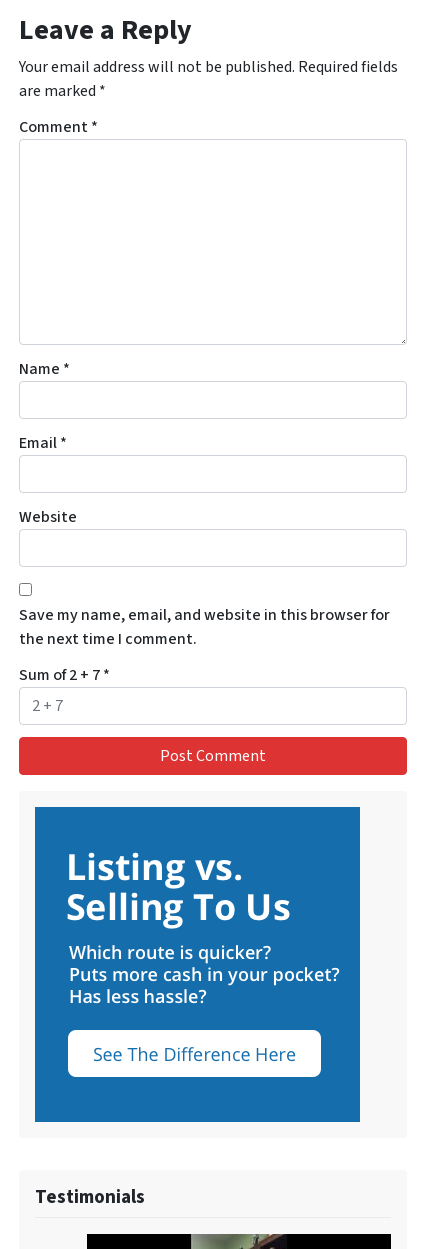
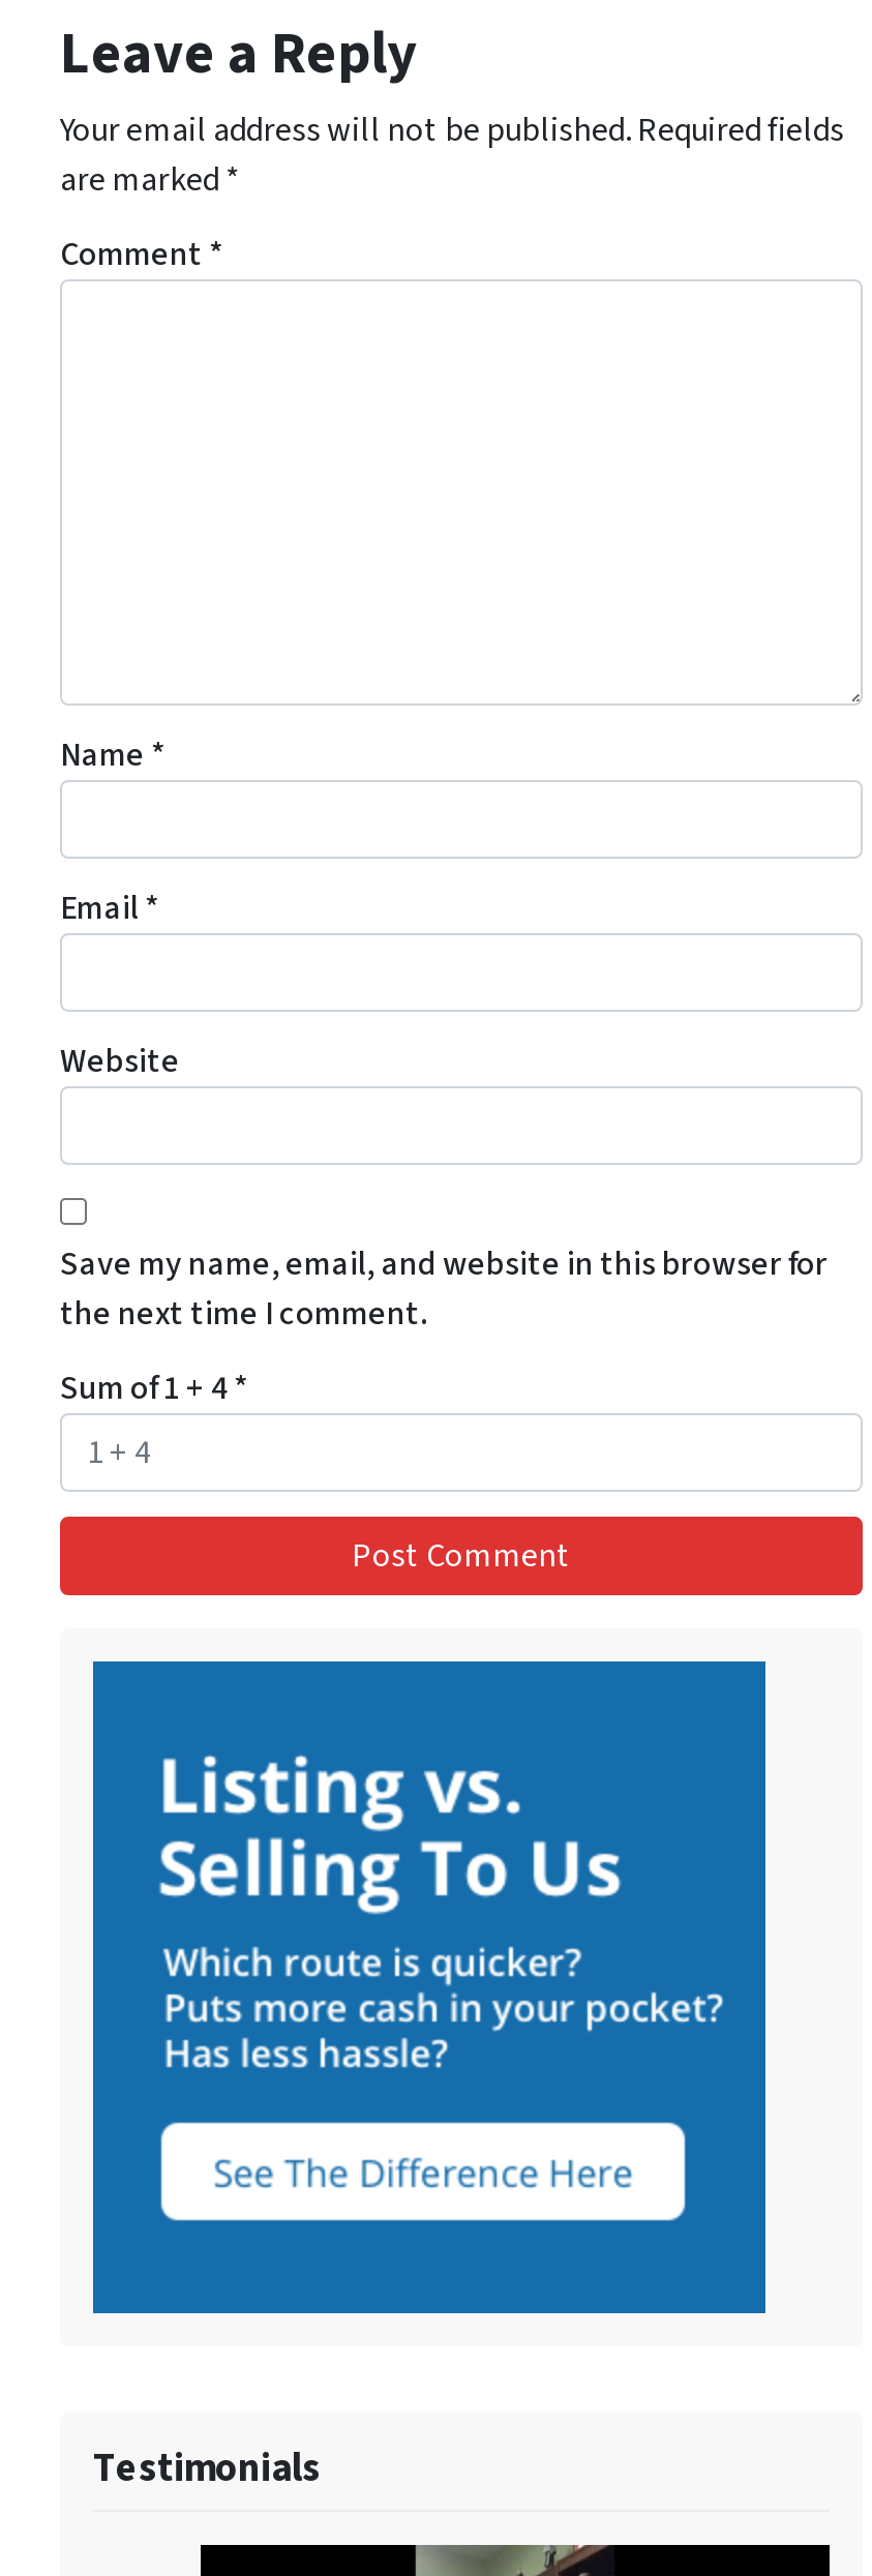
- Sum of 2 + 7 *
+ Sum of 1 + 4 *
